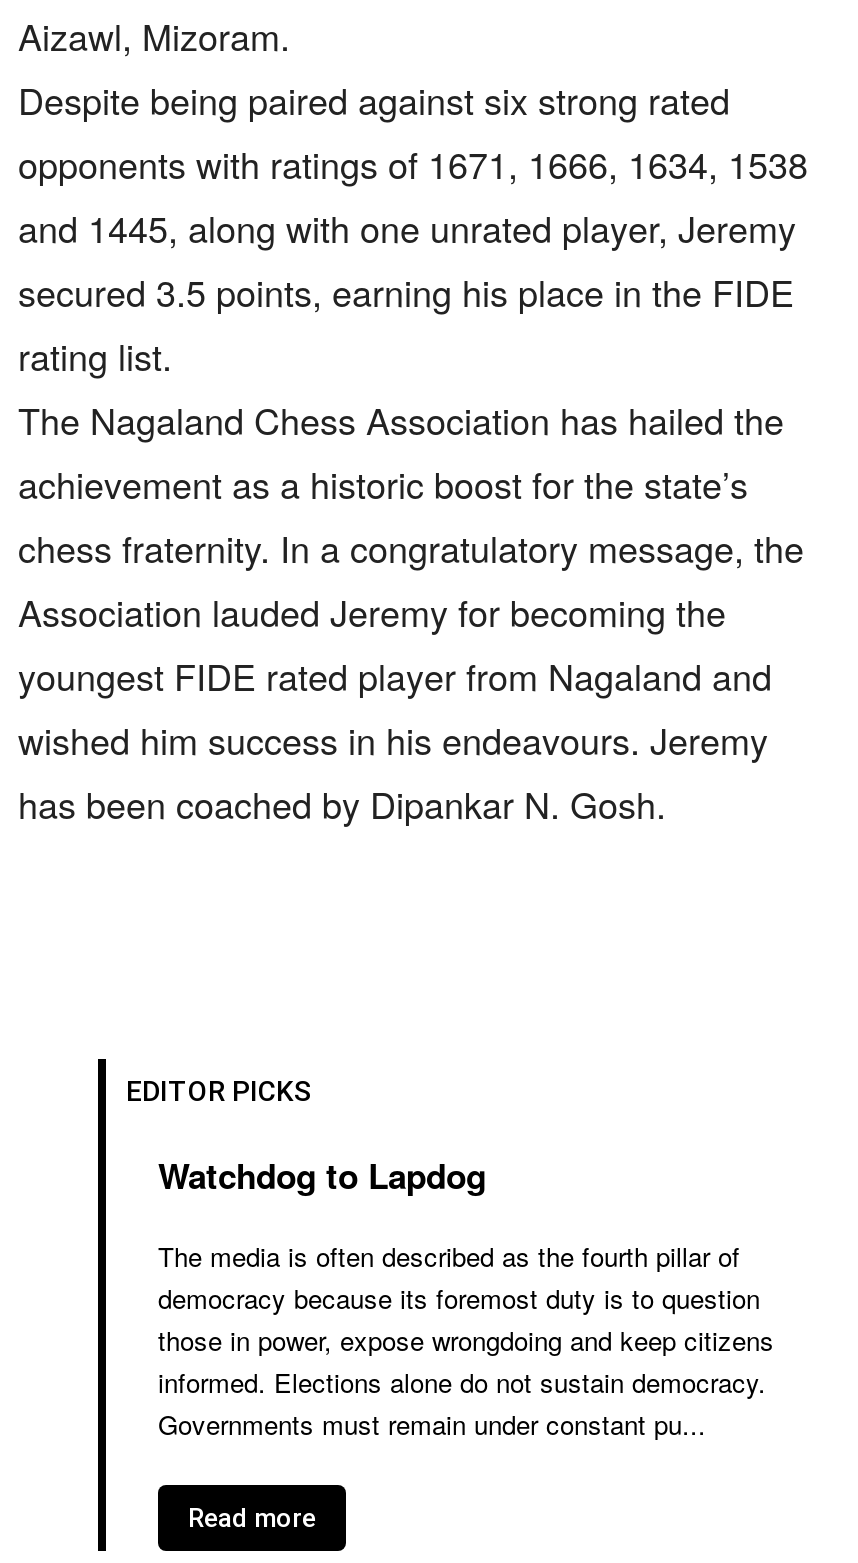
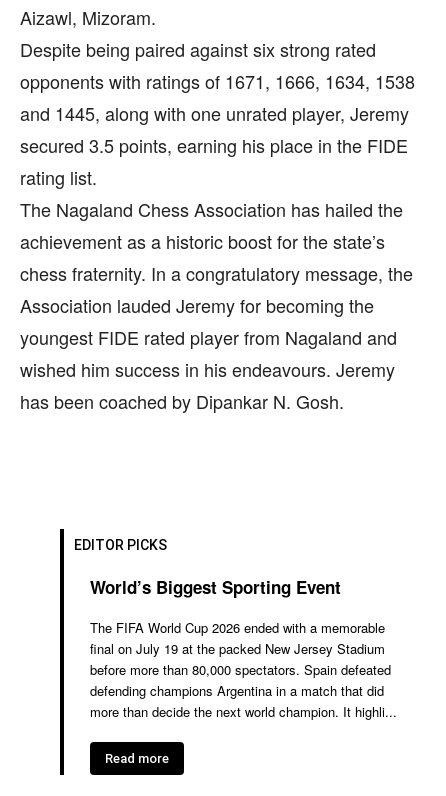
- Watchdog to Lapdog
+ World’s Biggest Sporting Event

- The media is often described as the fourth pillar of
- democracy because its foremost duty is to question
- those in power, expose wrongdoing and keep citizens
- informed. Elections alone do not sustain democracy.
- Governments must remain under constant pu...
+ The FIFA World Cup 2026 ended with a memorable
+ final on July 19 at the packed New Jersey Stadium
+ before more than 80,000 spectators. Spain defeated
+ defending champions Argentina in a match that did
+ more than decide the next world champion. It highli...
